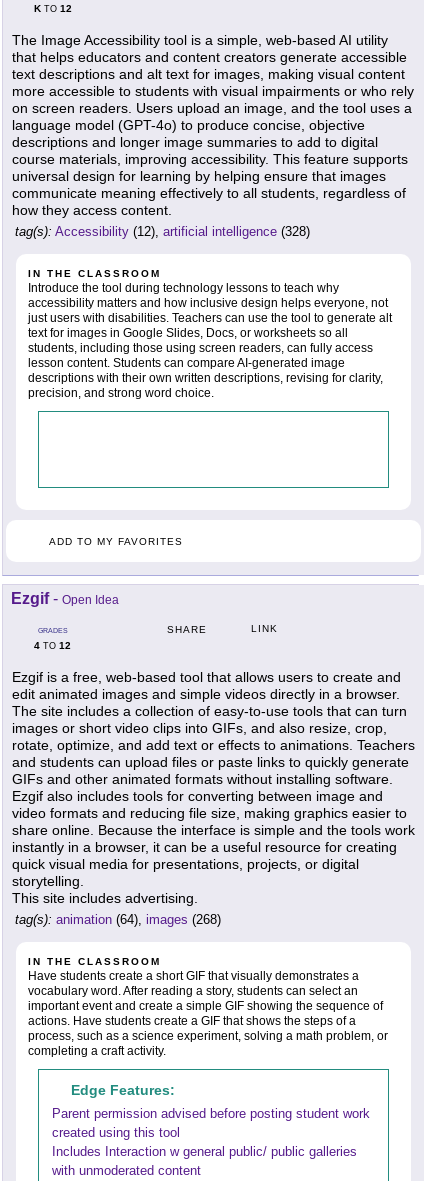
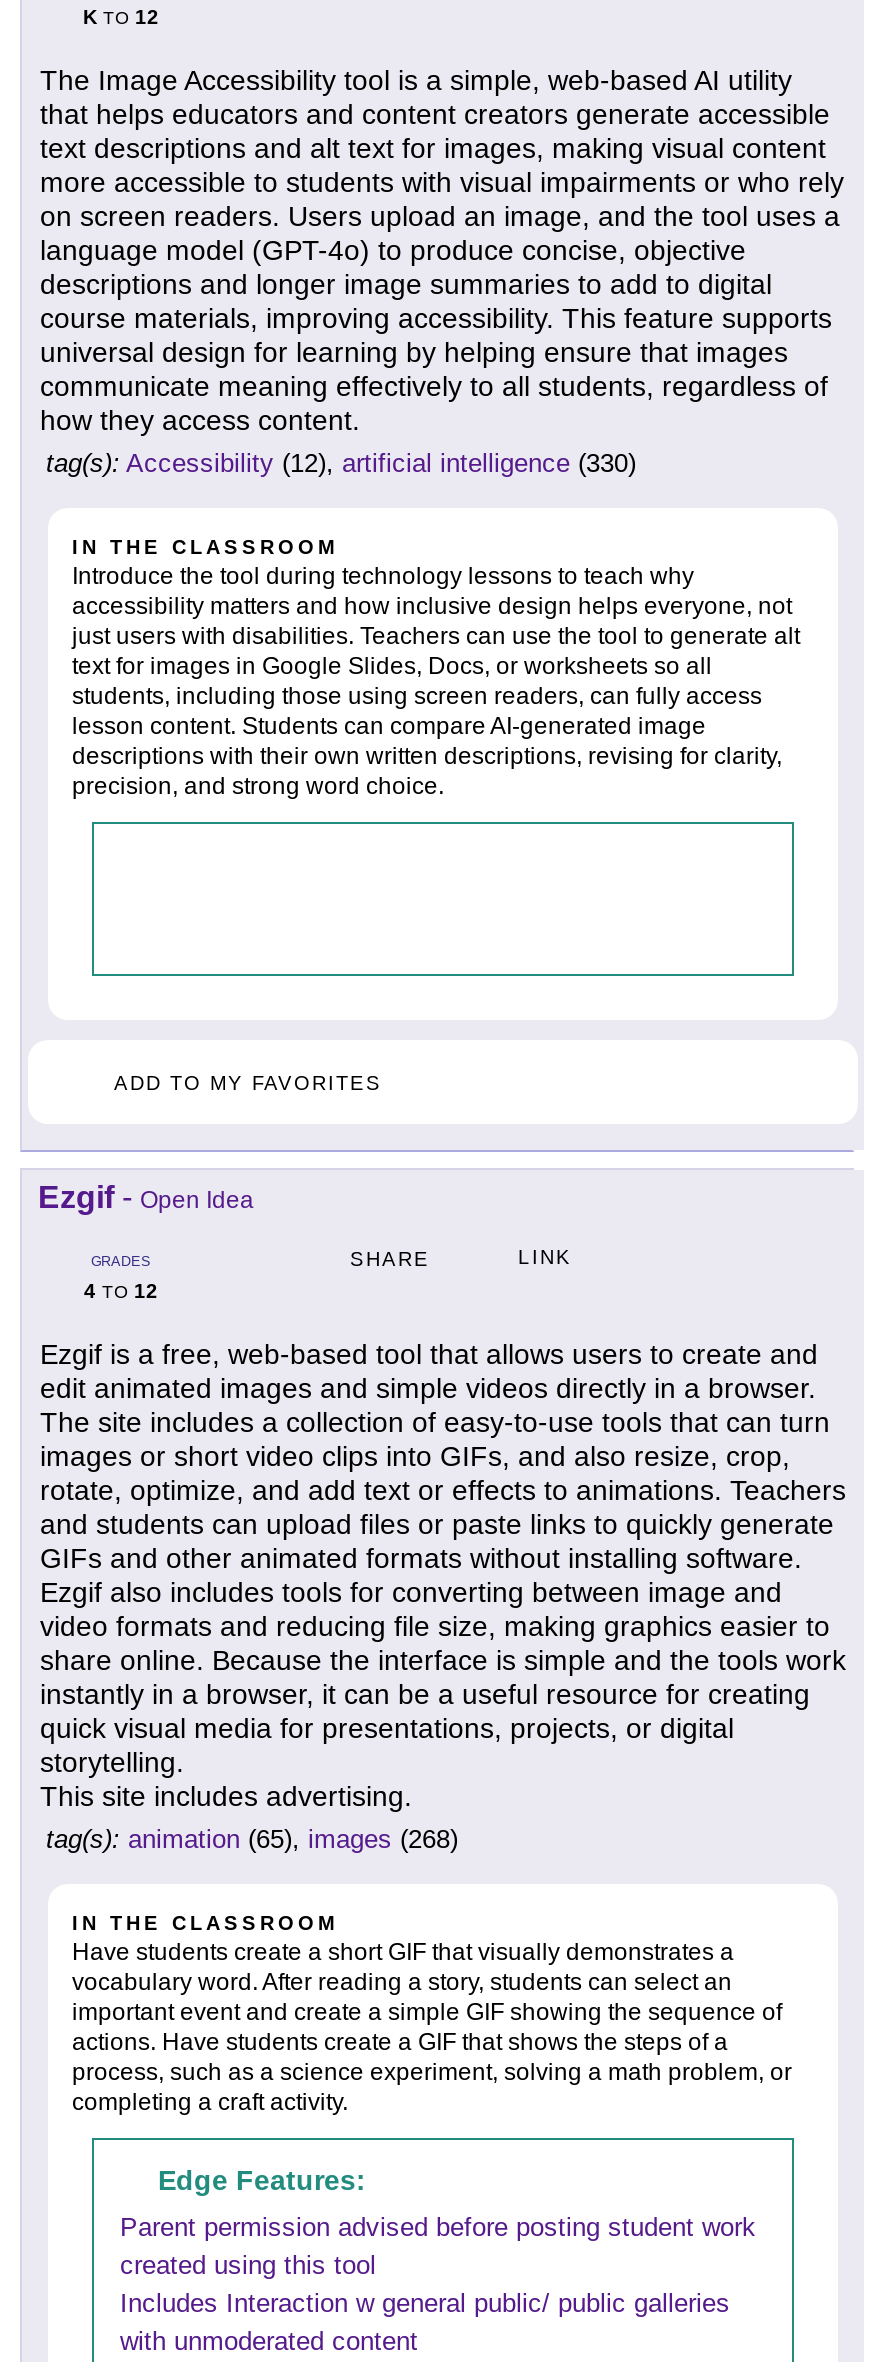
- tag(s): Accessibility (12), artificial intelligence (328)
+ tag(s): Accessibility (12), artificial intelligence (330)

- tag(s): animation (64), images (268)
+ tag(s): animation (65), images (268)
